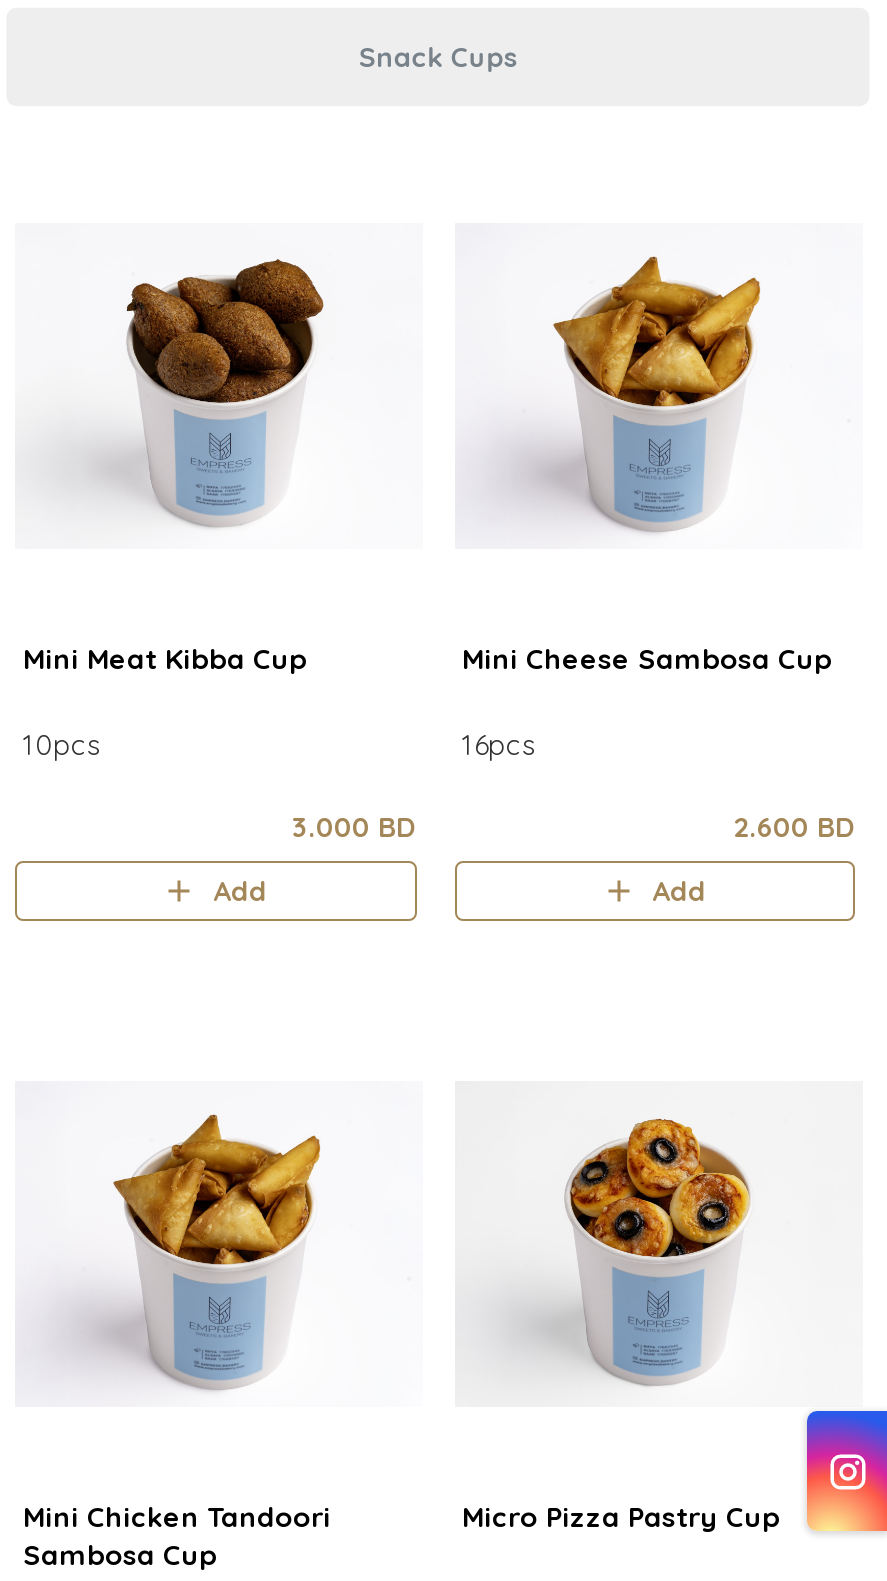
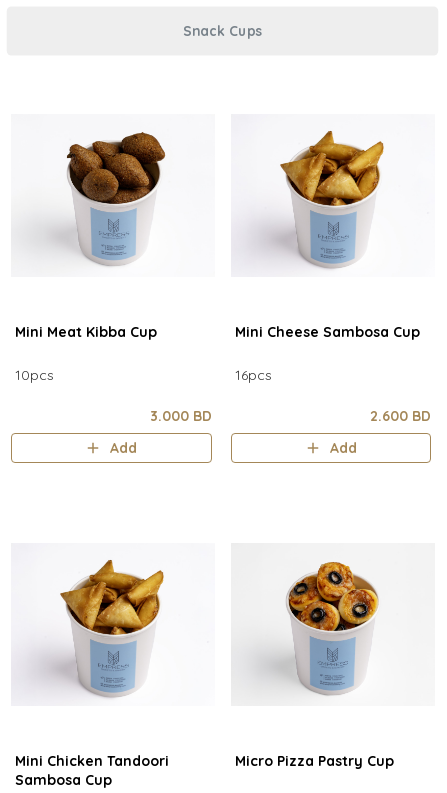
- [image]
